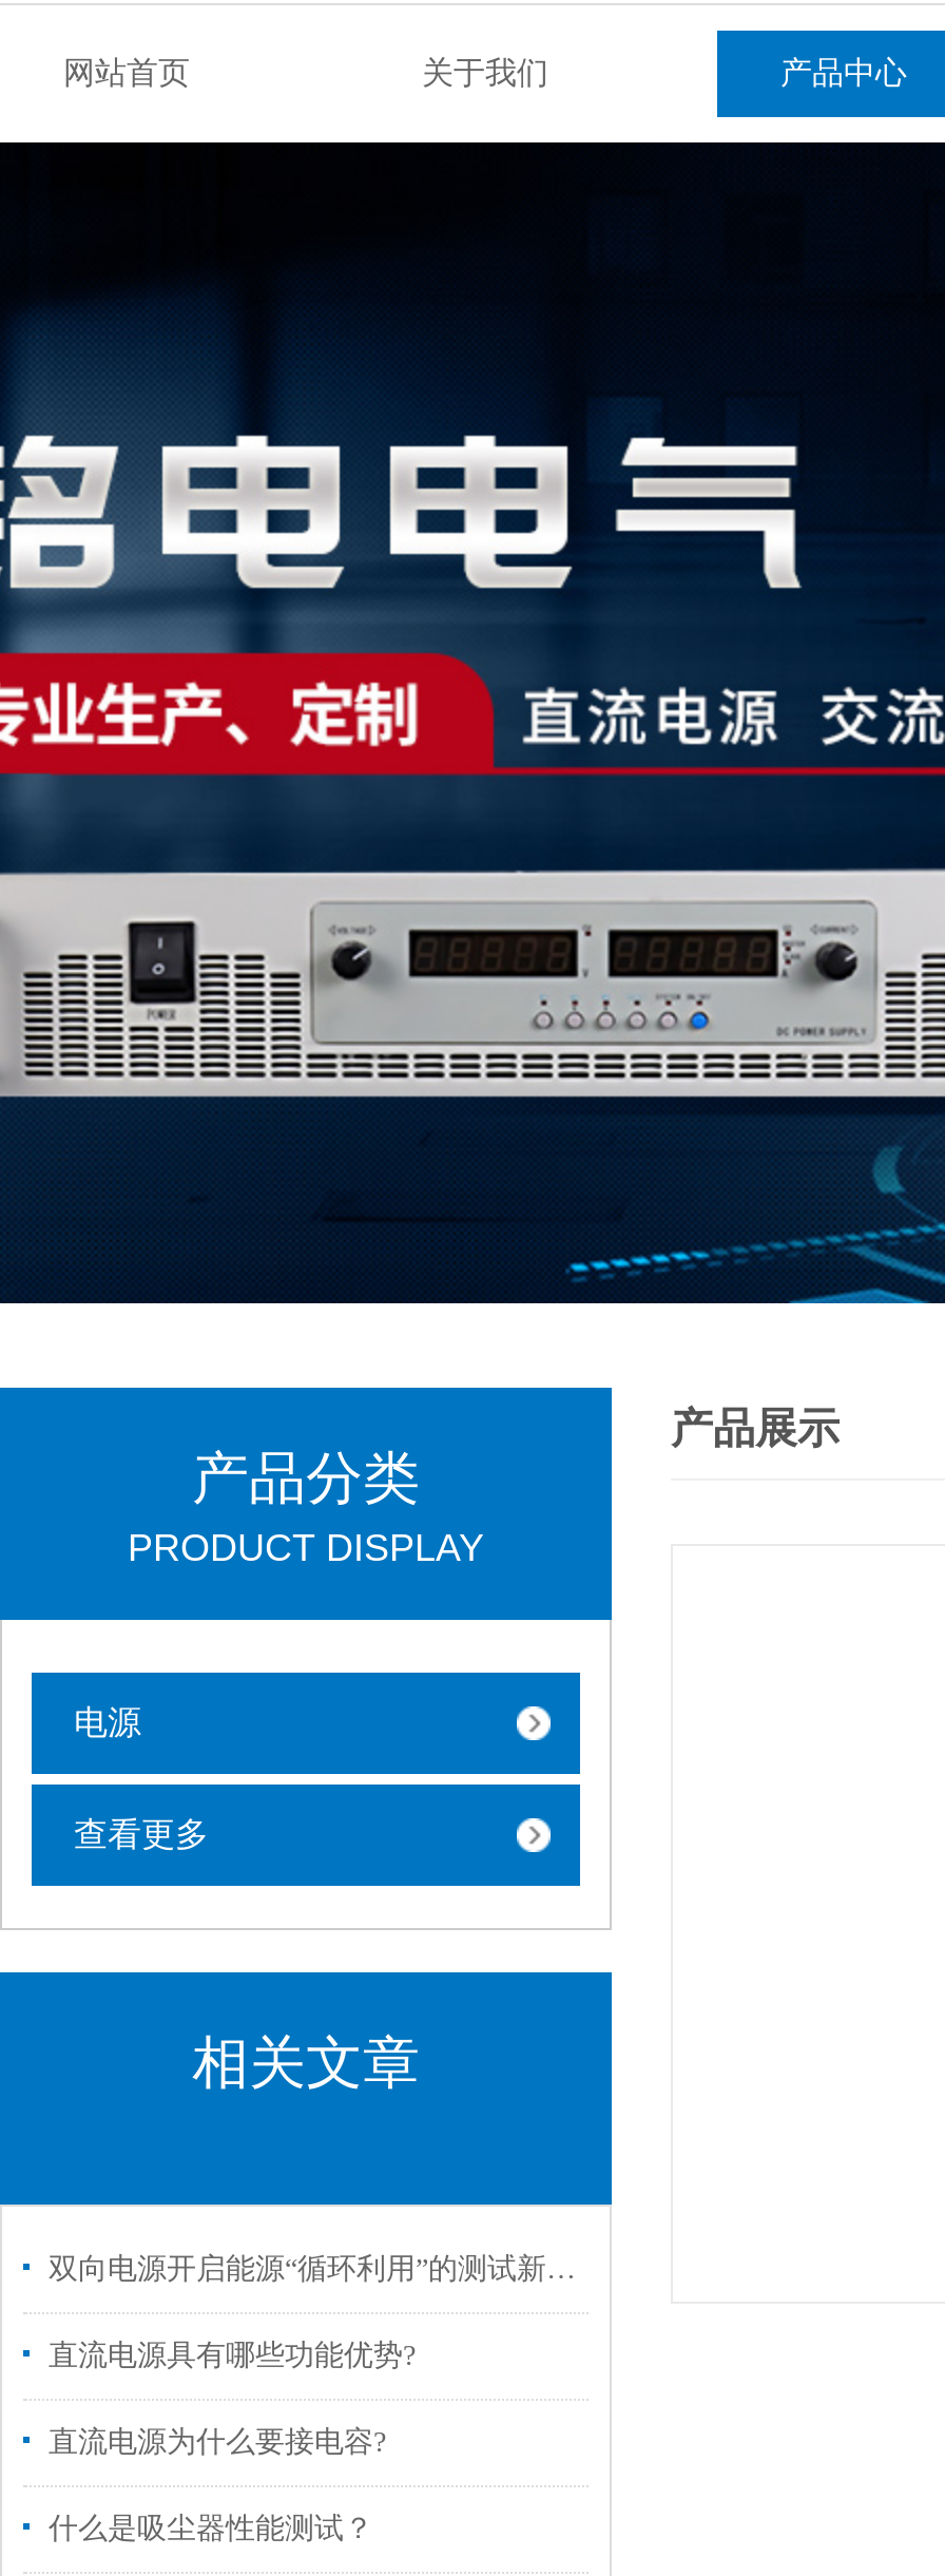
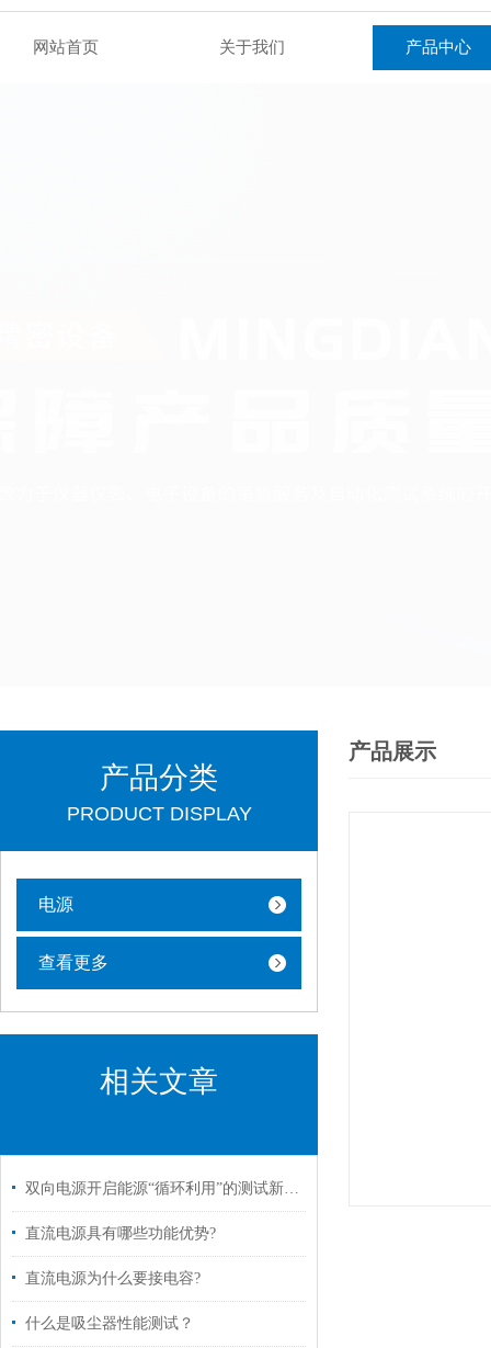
- [image]
